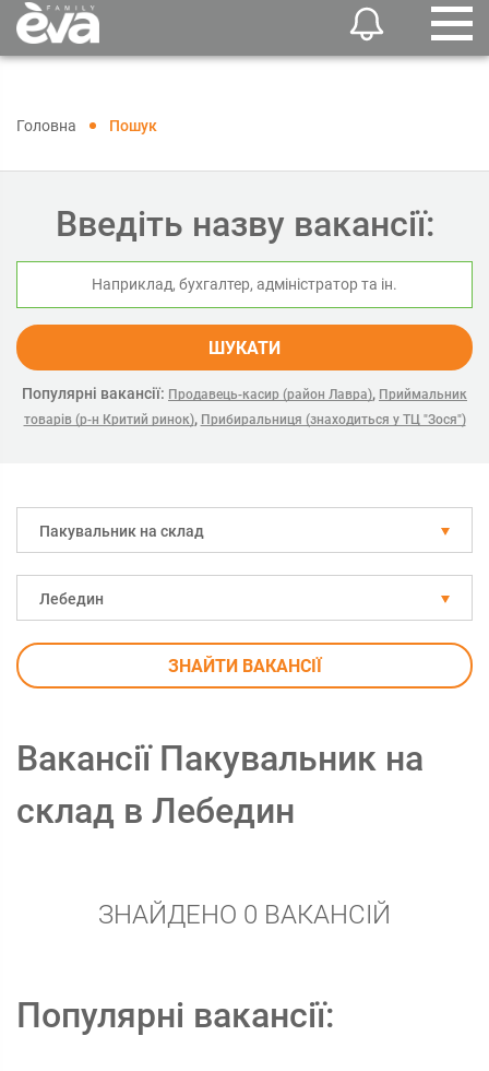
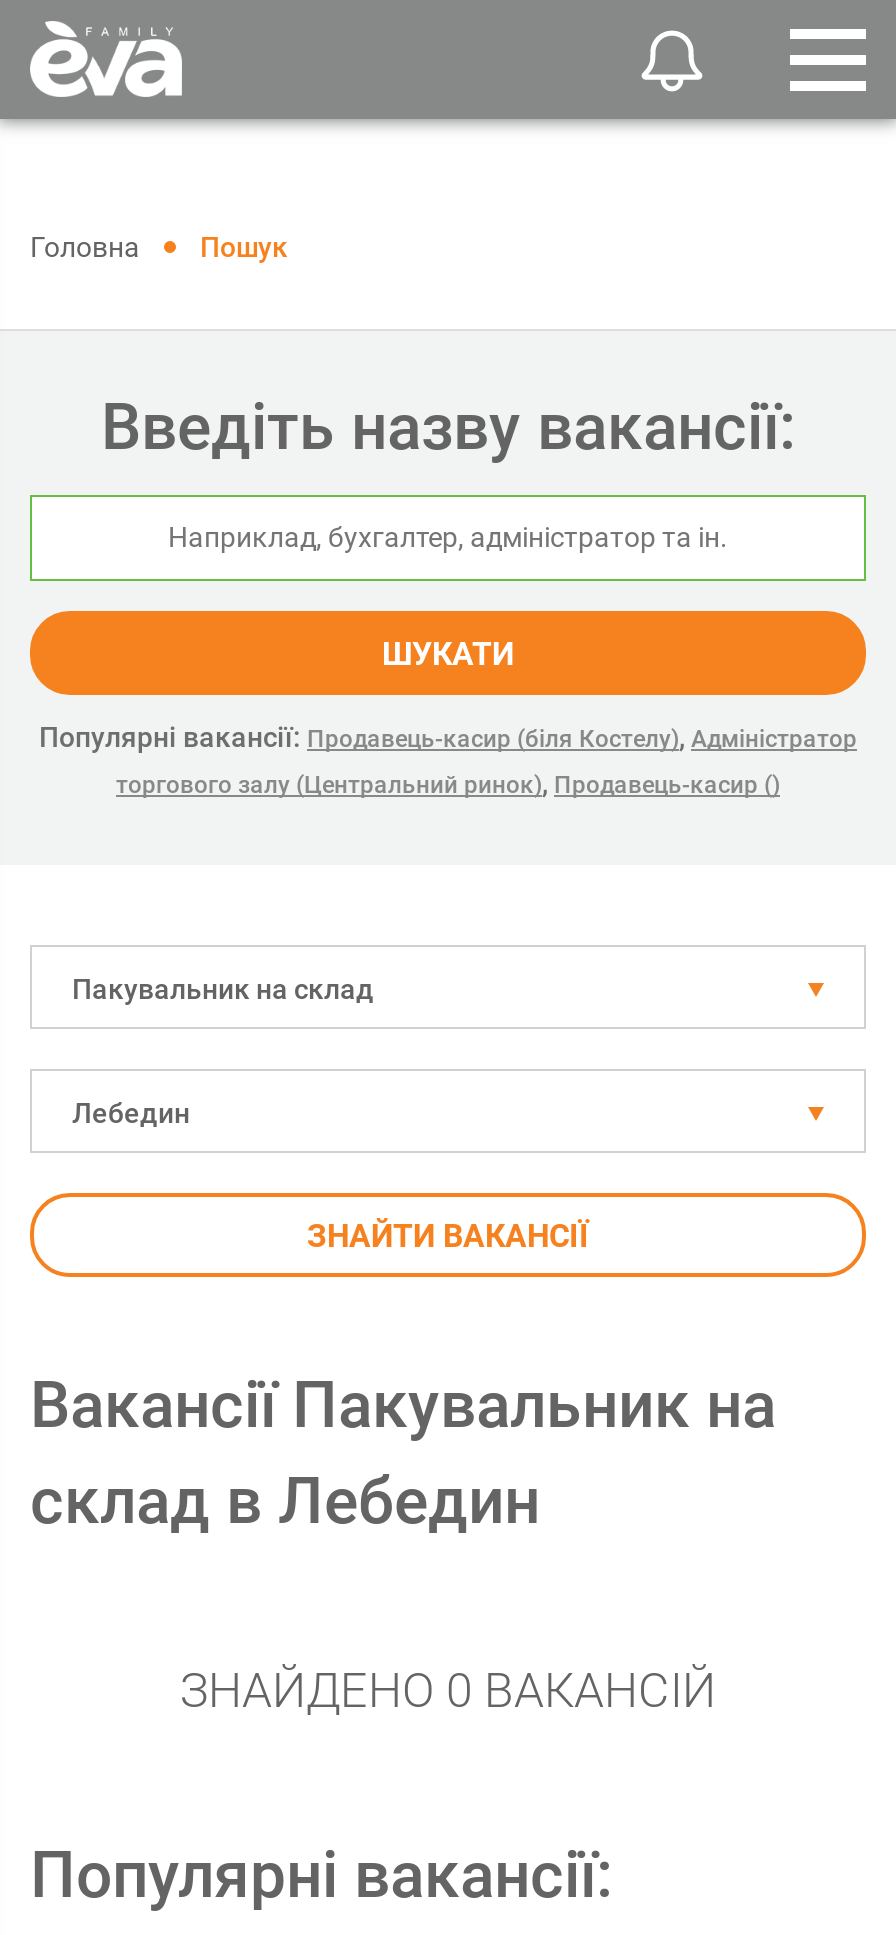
- Популярні вакансії: Продавець-касир (район Лавра), Приймальник
- товарів (р-н Критий ринок), Прибиральниця (знаходиться у ТЦ "Зося")
+ Популярні вакансії: Продавець-касир (біля Костелу), Адміністратор
+ торгового залу (Центральний ринок), Продавець-касир ()
